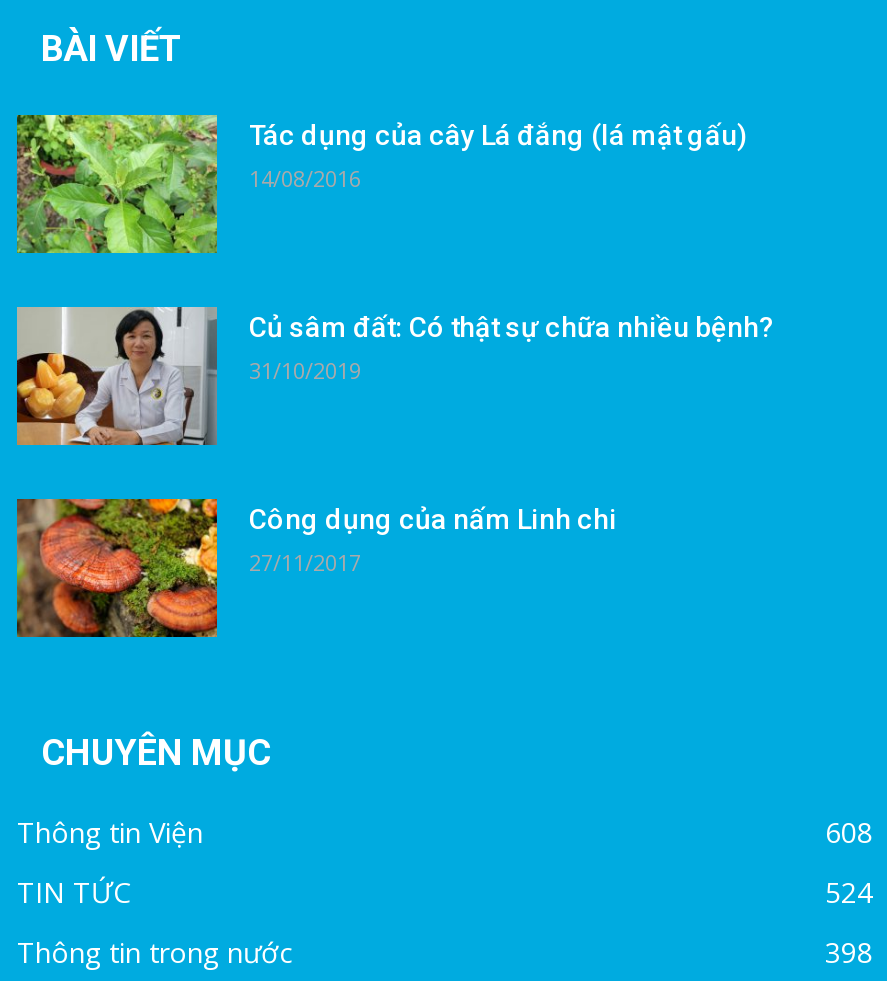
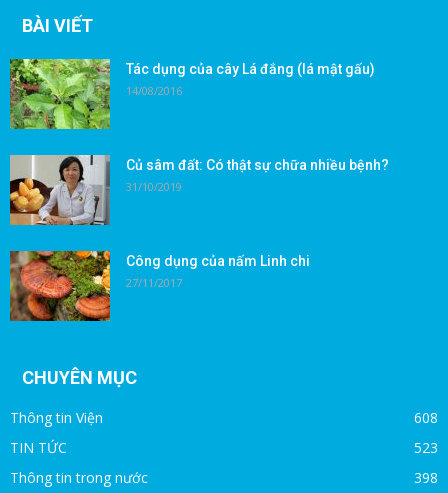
- 524
+ 523
